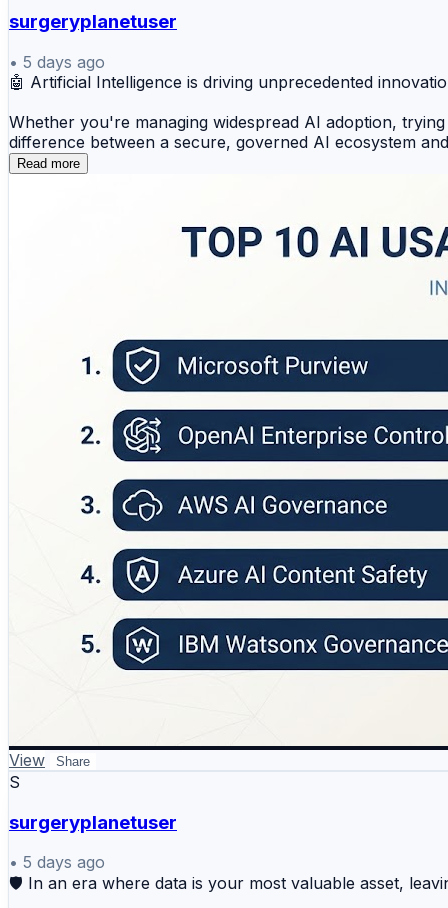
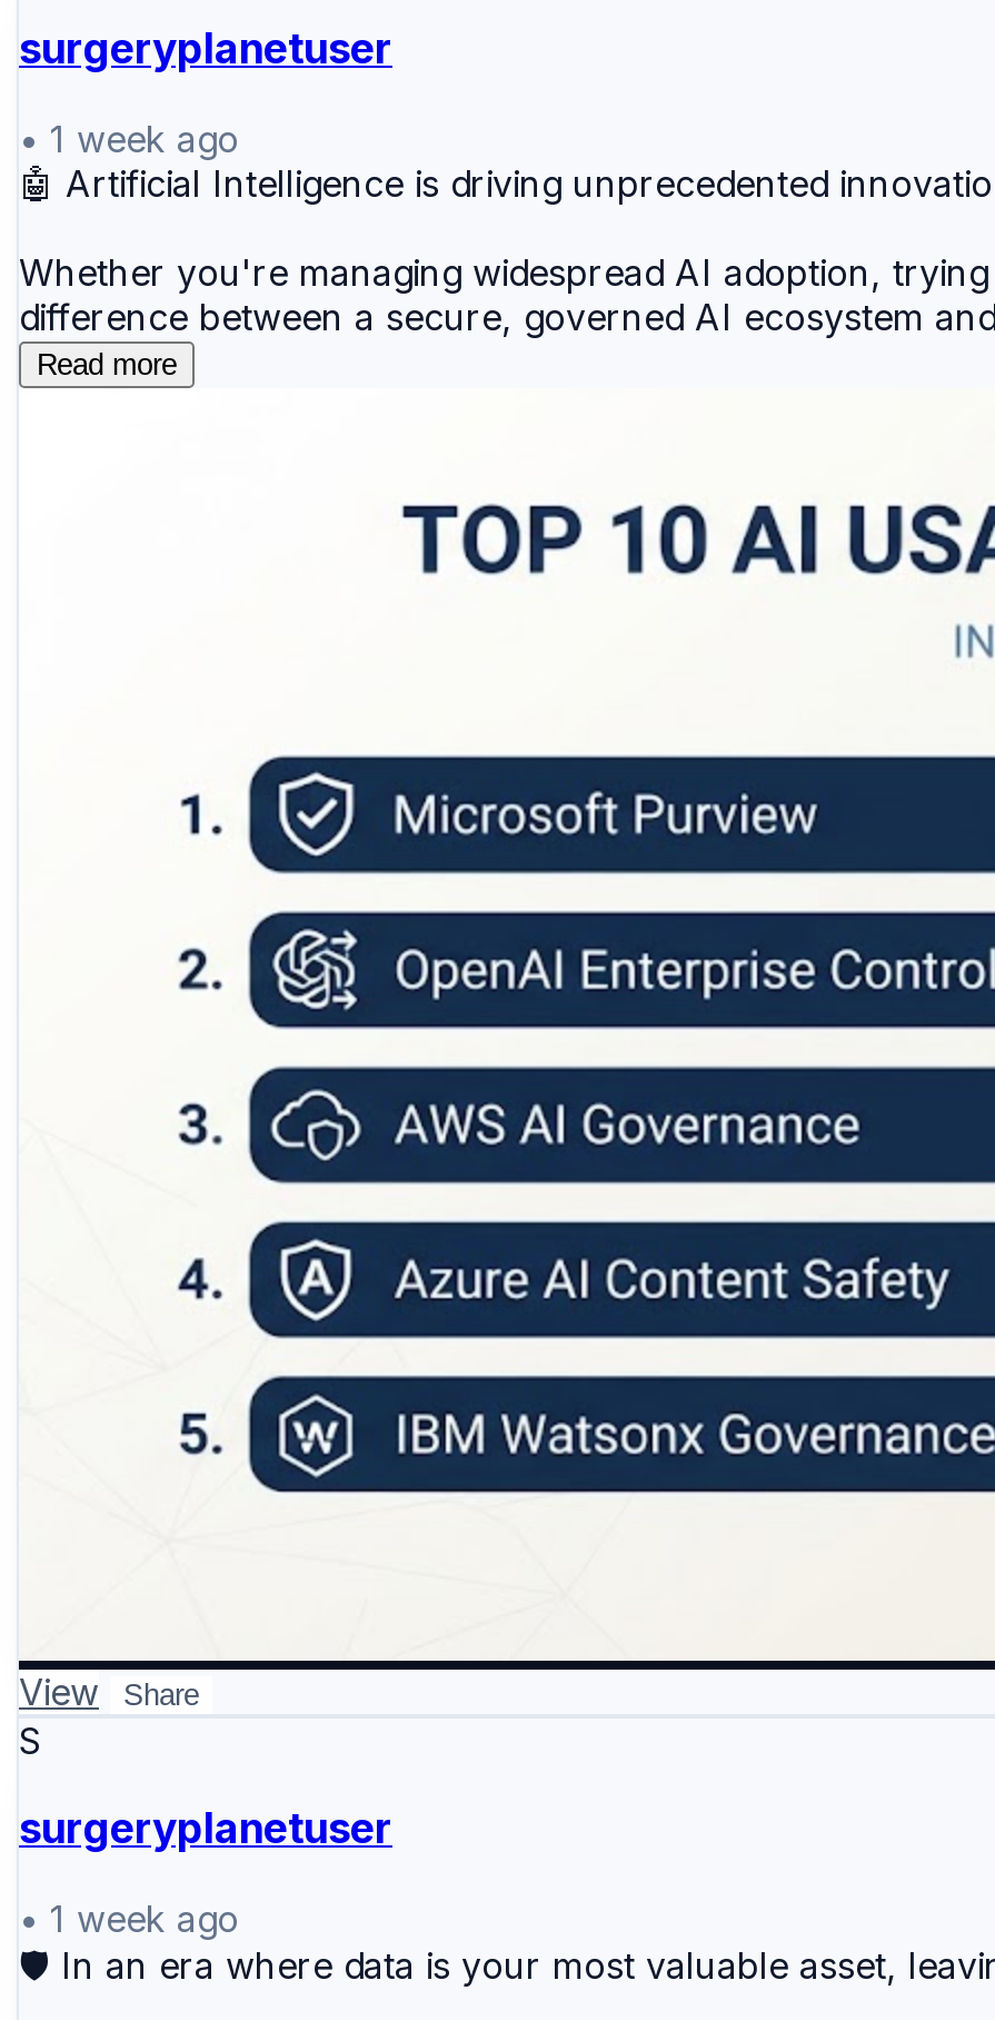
- • 5 days ago
+ • 1 week ago

- • 5 days ago
+ • 1 week ago
